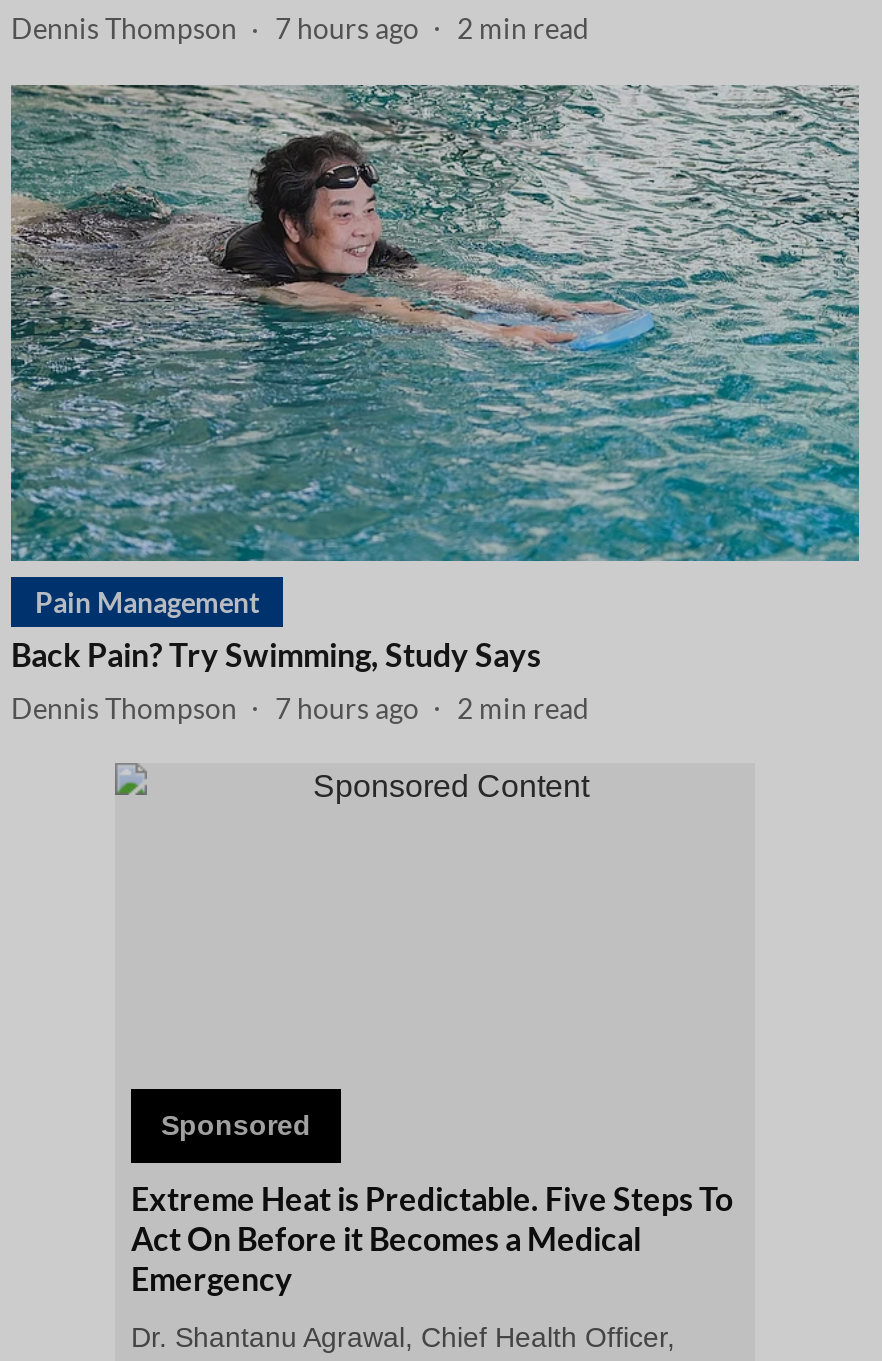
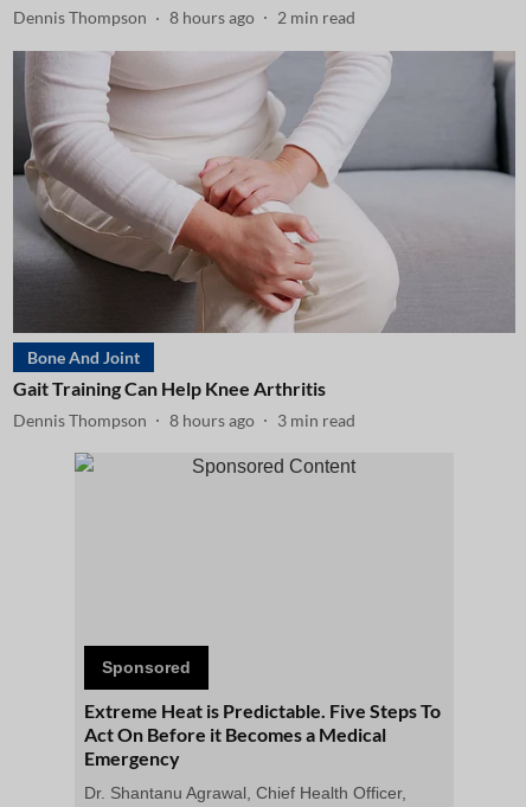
- Dennis Thompson 7 hours ago 2 min read
+ Dennis Thompson 8 hours ago 2 min read

- [image]
- Pain Management
- Back Pain? Try Swimming, Study Says
+ [image]
+ Bone And Joint
+ Gait Training Can Help Knee Arthritis

- 7 hours ago
+ 8 hours ago

- 2 min read
+ 3 min read
